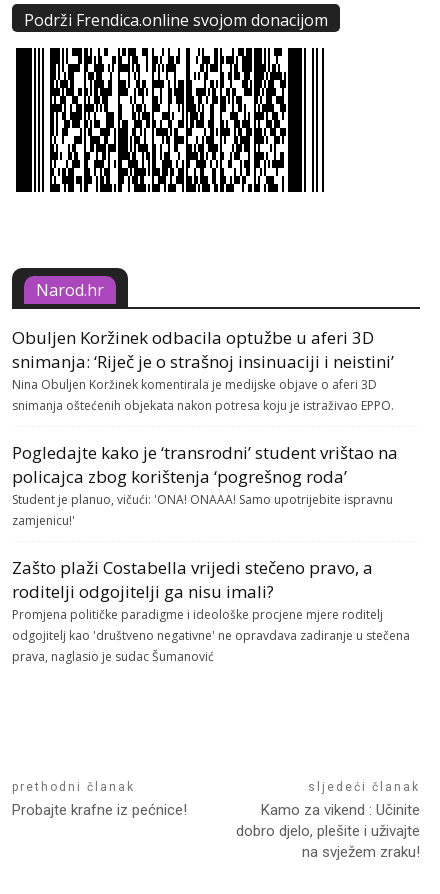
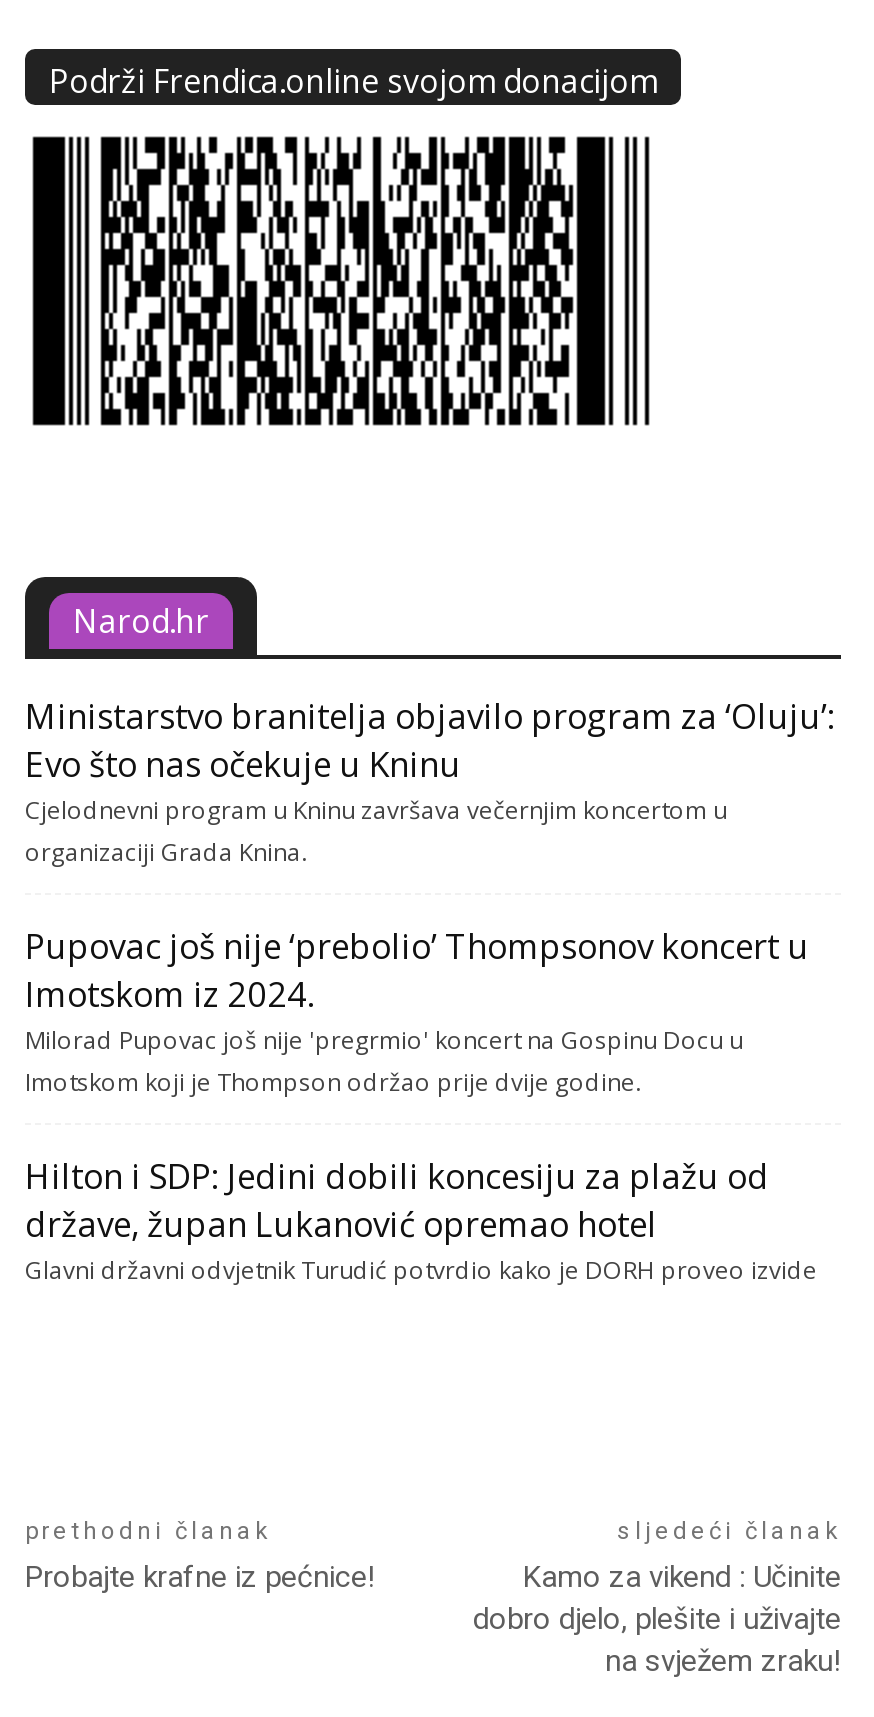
- Obuljen Koržinek odbacila optužbe u aferi 3D
- snimanja: ‘Riječ je o strašnoj insinuaciji i neistini’
- Nina Obuljen Koržinek komentirala je medijske objave o aferi 3D
- snimanja oštećenih objekata nakon potresa koju je istraživao EPPO.
+ Ministarstvo branitelja objavilo program za ‘Oluju’:
+ Evo što nas očekuje u Kninu
+ Cjelodnevni program u Kninu završava večernjim koncertom u
+ organizaciji Grada Knina.

- Pogledajte kako je ‘transrodni’ student vrištao na
- policajca zbog korištenja ‘pogrešnog roda’
- Student je planuo, vičući: 'ONA! ONAAA! Samo upotrijebite ispravnu
- zamjenicu!'
+ Pupovac još nije ‘prebolio’ Thompsonov koncert u
+ Imotskom iz 2024.
+ Milorad Pupovac još nije 'pregrmio' koncert na Gospinu Docu u
+ Imotskom koji je Thompson održao prije dvije godine.

- Zašto plaži Costabella vrijedi stečeno pravo, a
- roditelji odgojitelji ga nisu imali?
- Promjena političke paradigme i ideološke procjene mjere roditelj
- odgojitelj kao 'društveno negativne' ne opravdava zadiranje u stečena
- prava, naglasio je sudac Šumanović
+ Hilton i SDP: Jedini dobili koncesiju za plažu od
+ države, župan Lukanović opremao hotel
+ Glavni državni odvjetnik Turudić potvrdio kako je DORH proveo izvide
